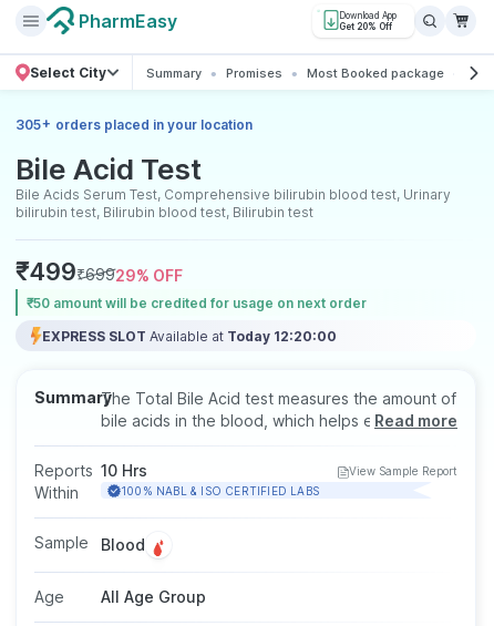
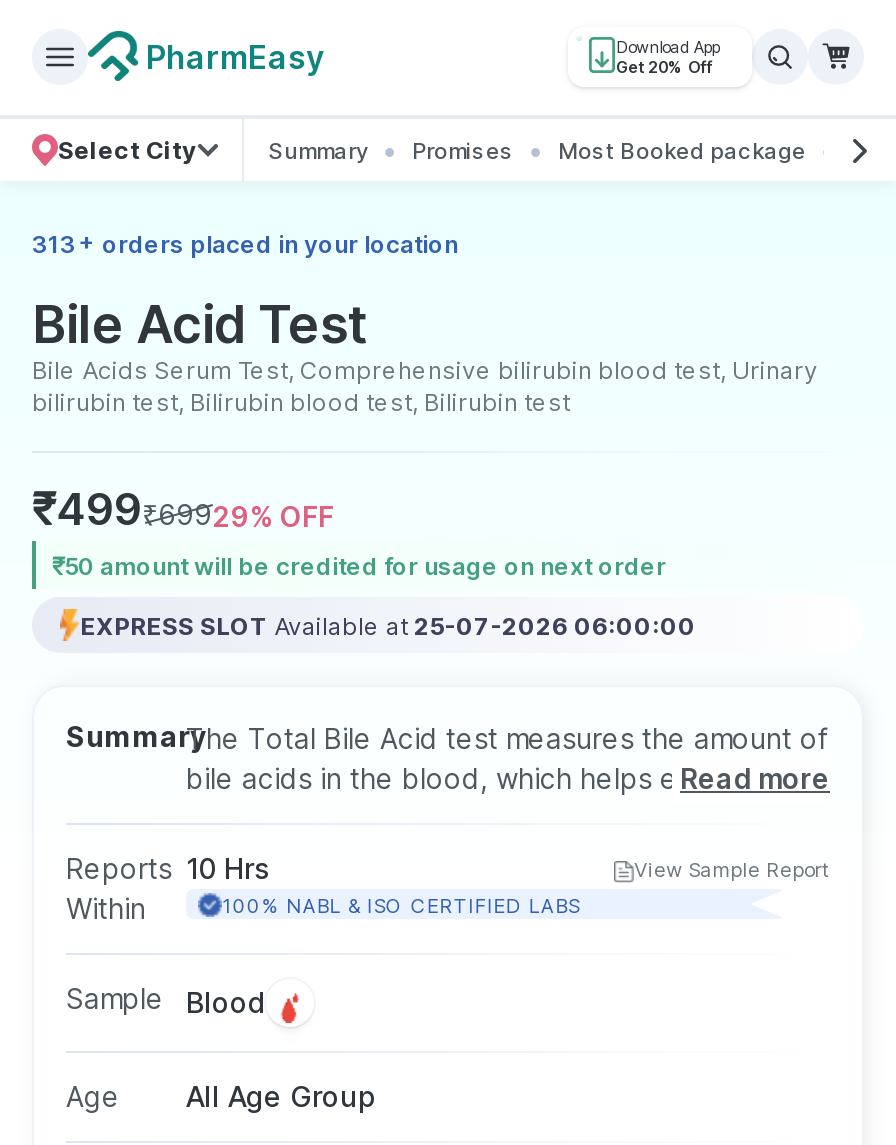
- 305 + orders placed in your location
+ 313 + orders placed in your location

- EXPRESS SLOT Available at Today 12:20:00
+ EXPRESS SLOT Available at 25-07-2026 06:00:00
